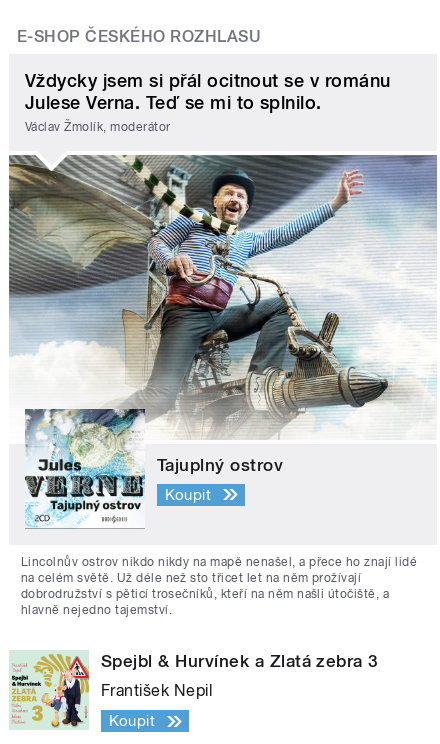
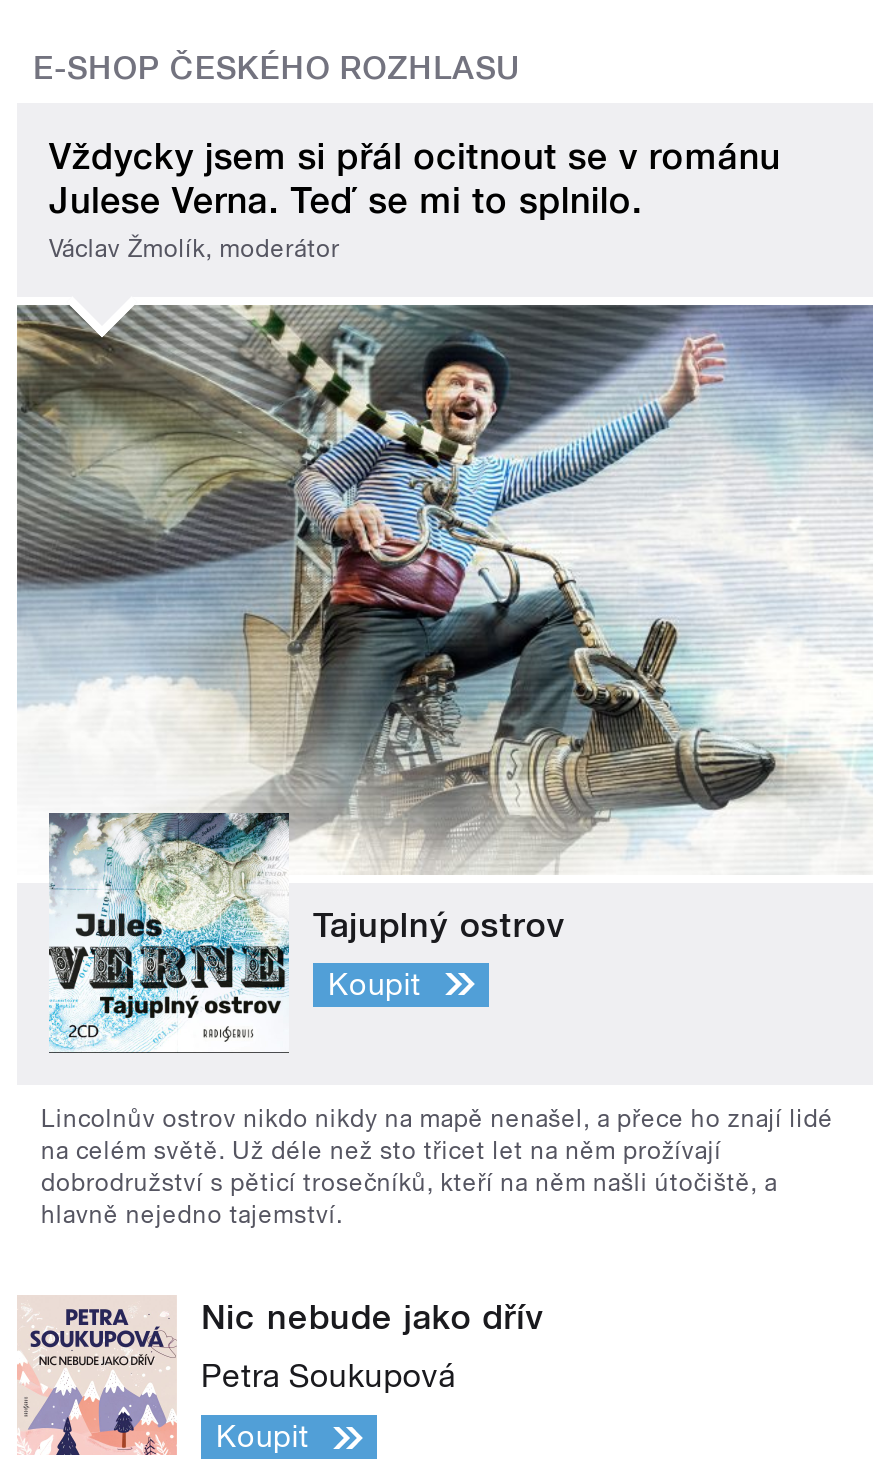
- [image]
- Spejbl & Hurvínek a Zlatá zebra 3
+ [image]
+ Nic nebude jako dřív

- František Nepil
+ Petra Soukupová
